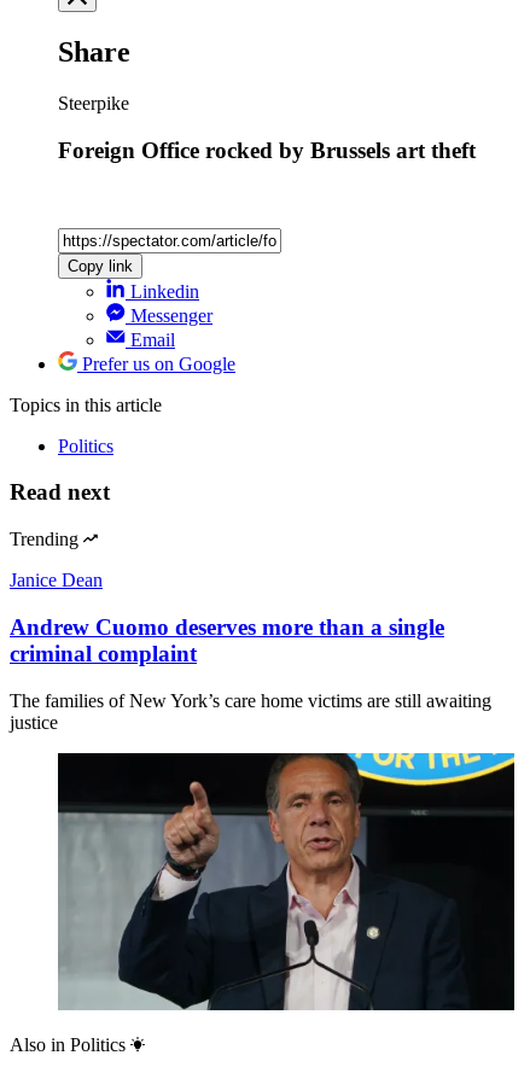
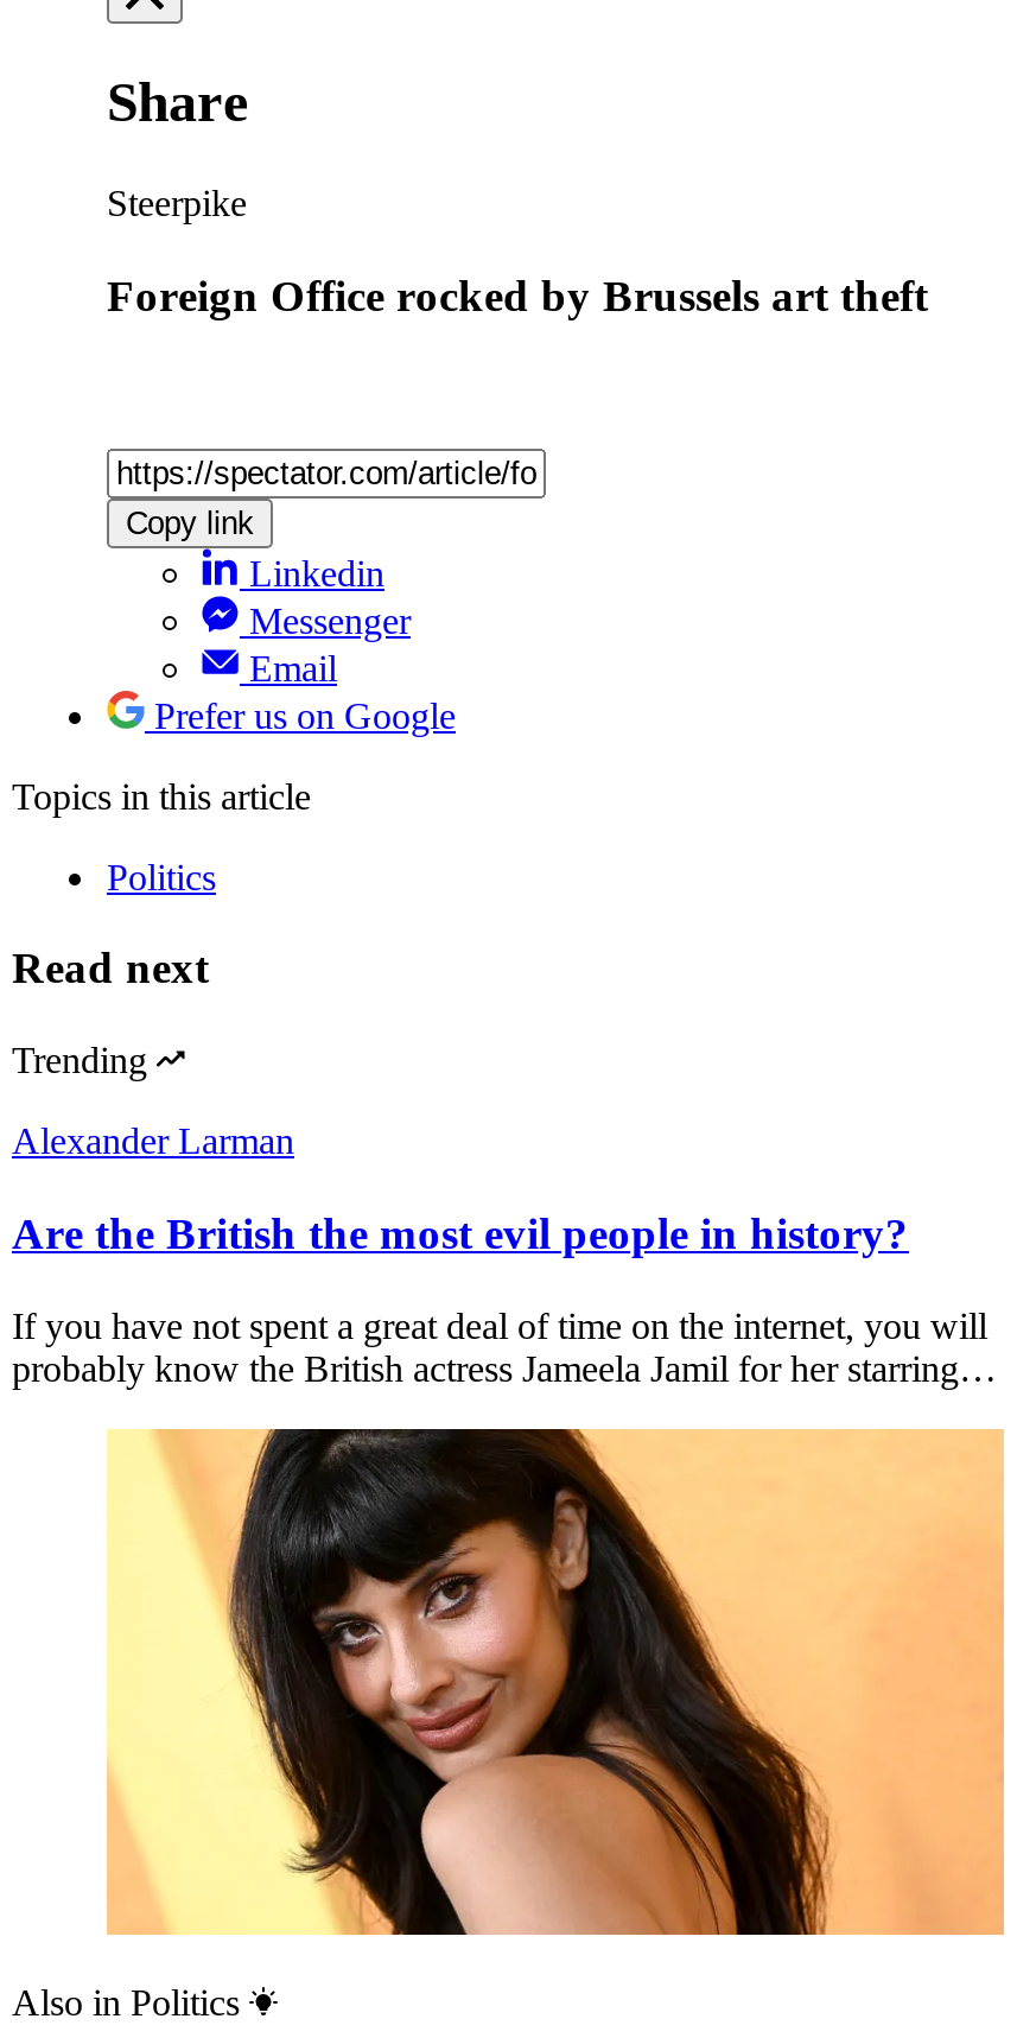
- Janice Dean
+ Alexander Larman

- Andrew Cuomo deserves more than a single
- criminal complaint
+ Are the British the most evil people in history?

- The families of New York’s care home victims are still awaiting
- justice
+ If you have not spent a great deal of time on the internet, you will
+ probably know the British actress Jameela Jamil for her starring…

- [image]
+ [image]
